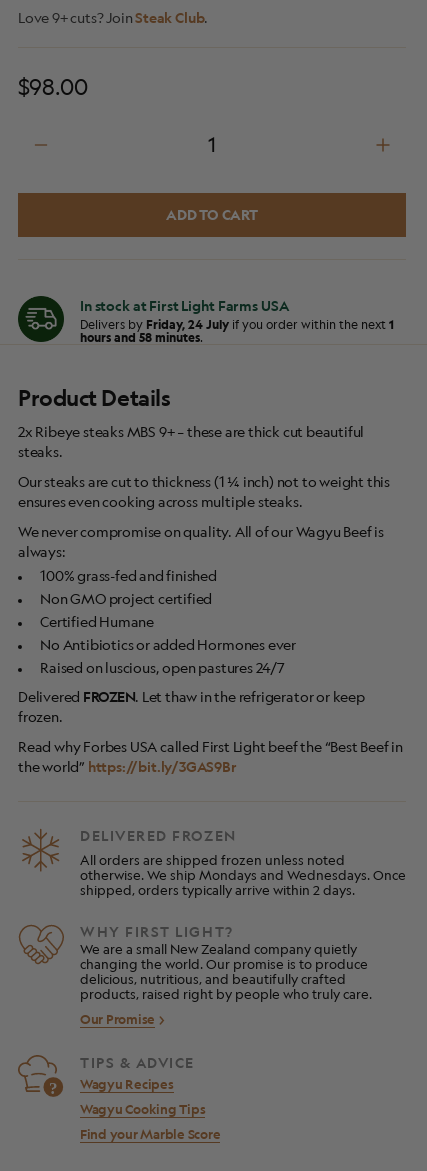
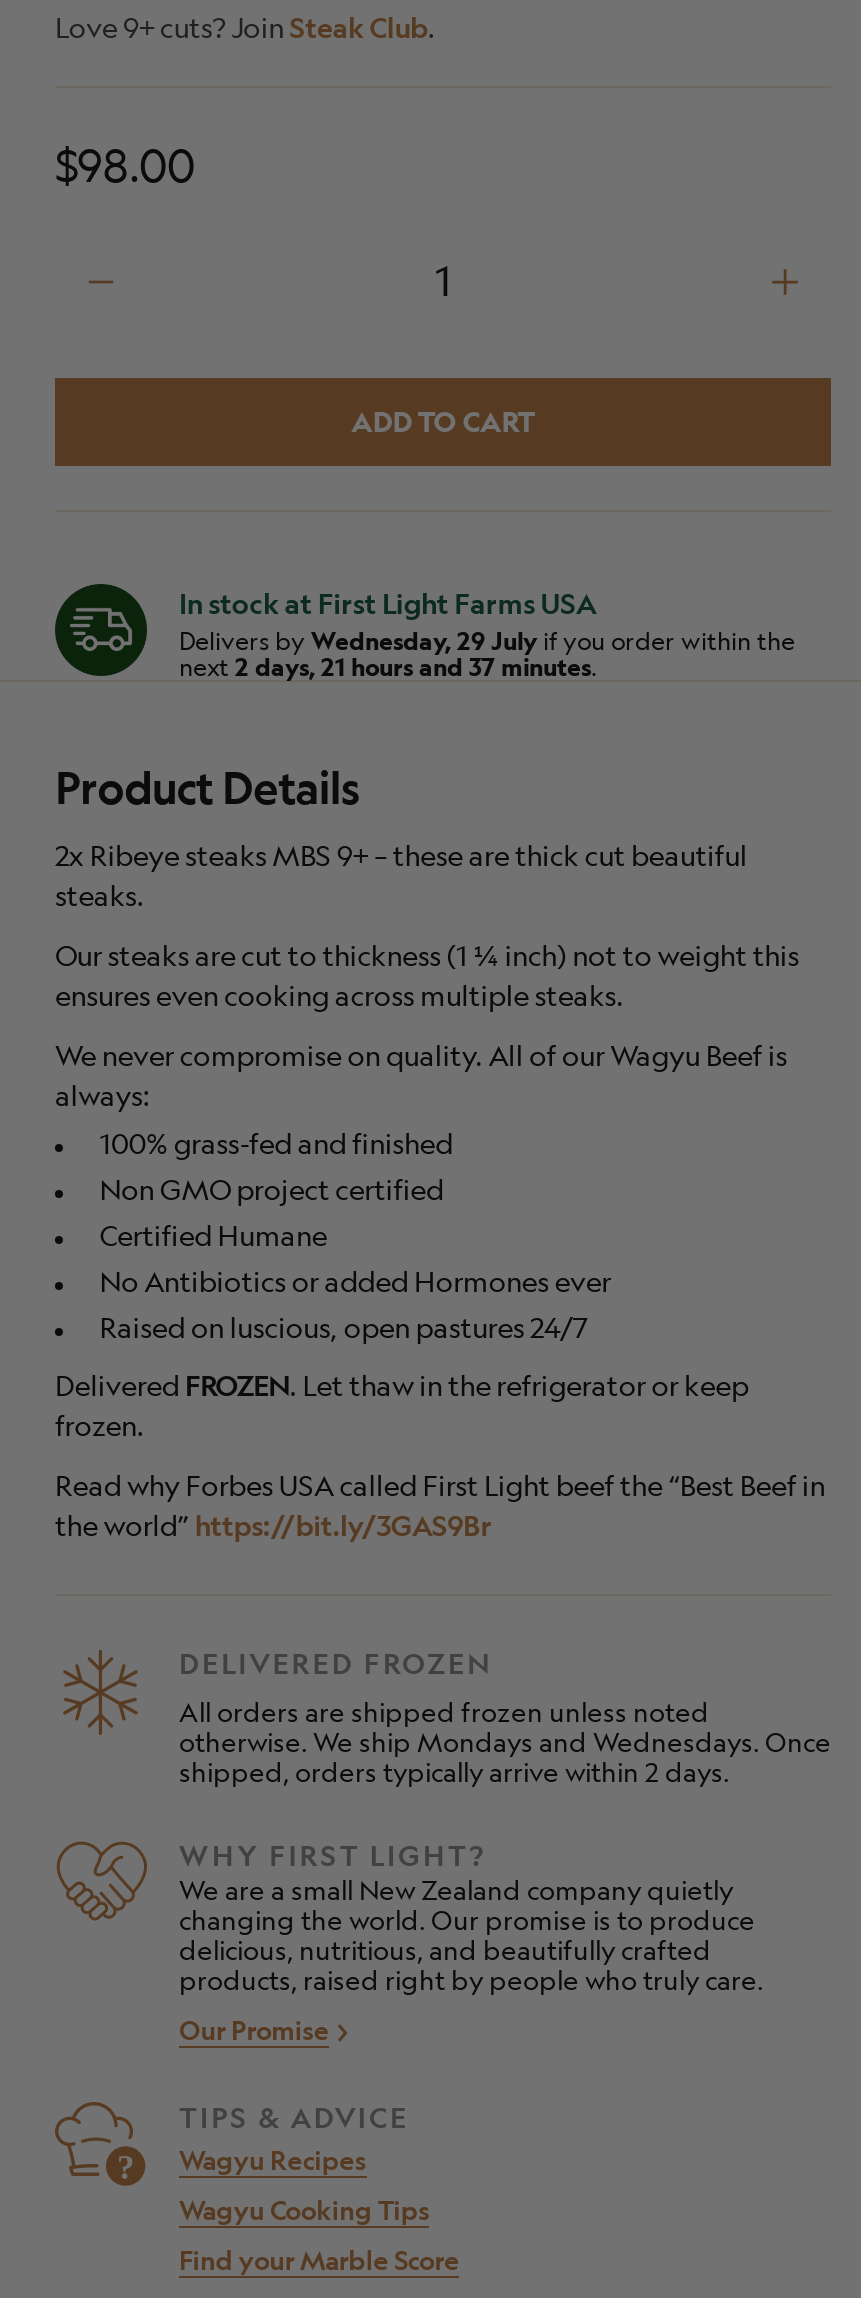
- Delivers by Friday, 24 July if you order within the next 1
- hours and 58 minutes.
+ Delivers by Wednesday, 29 July if you order within the
+ next 2 days, 21 hours and 37 minutes.
